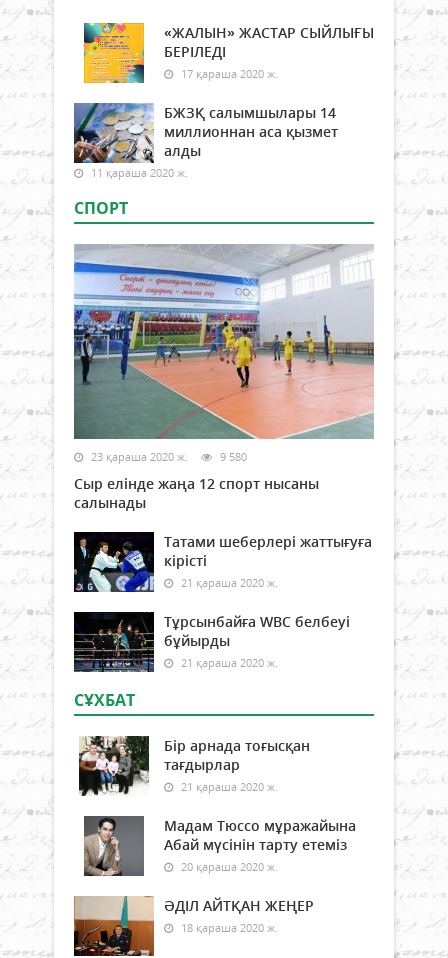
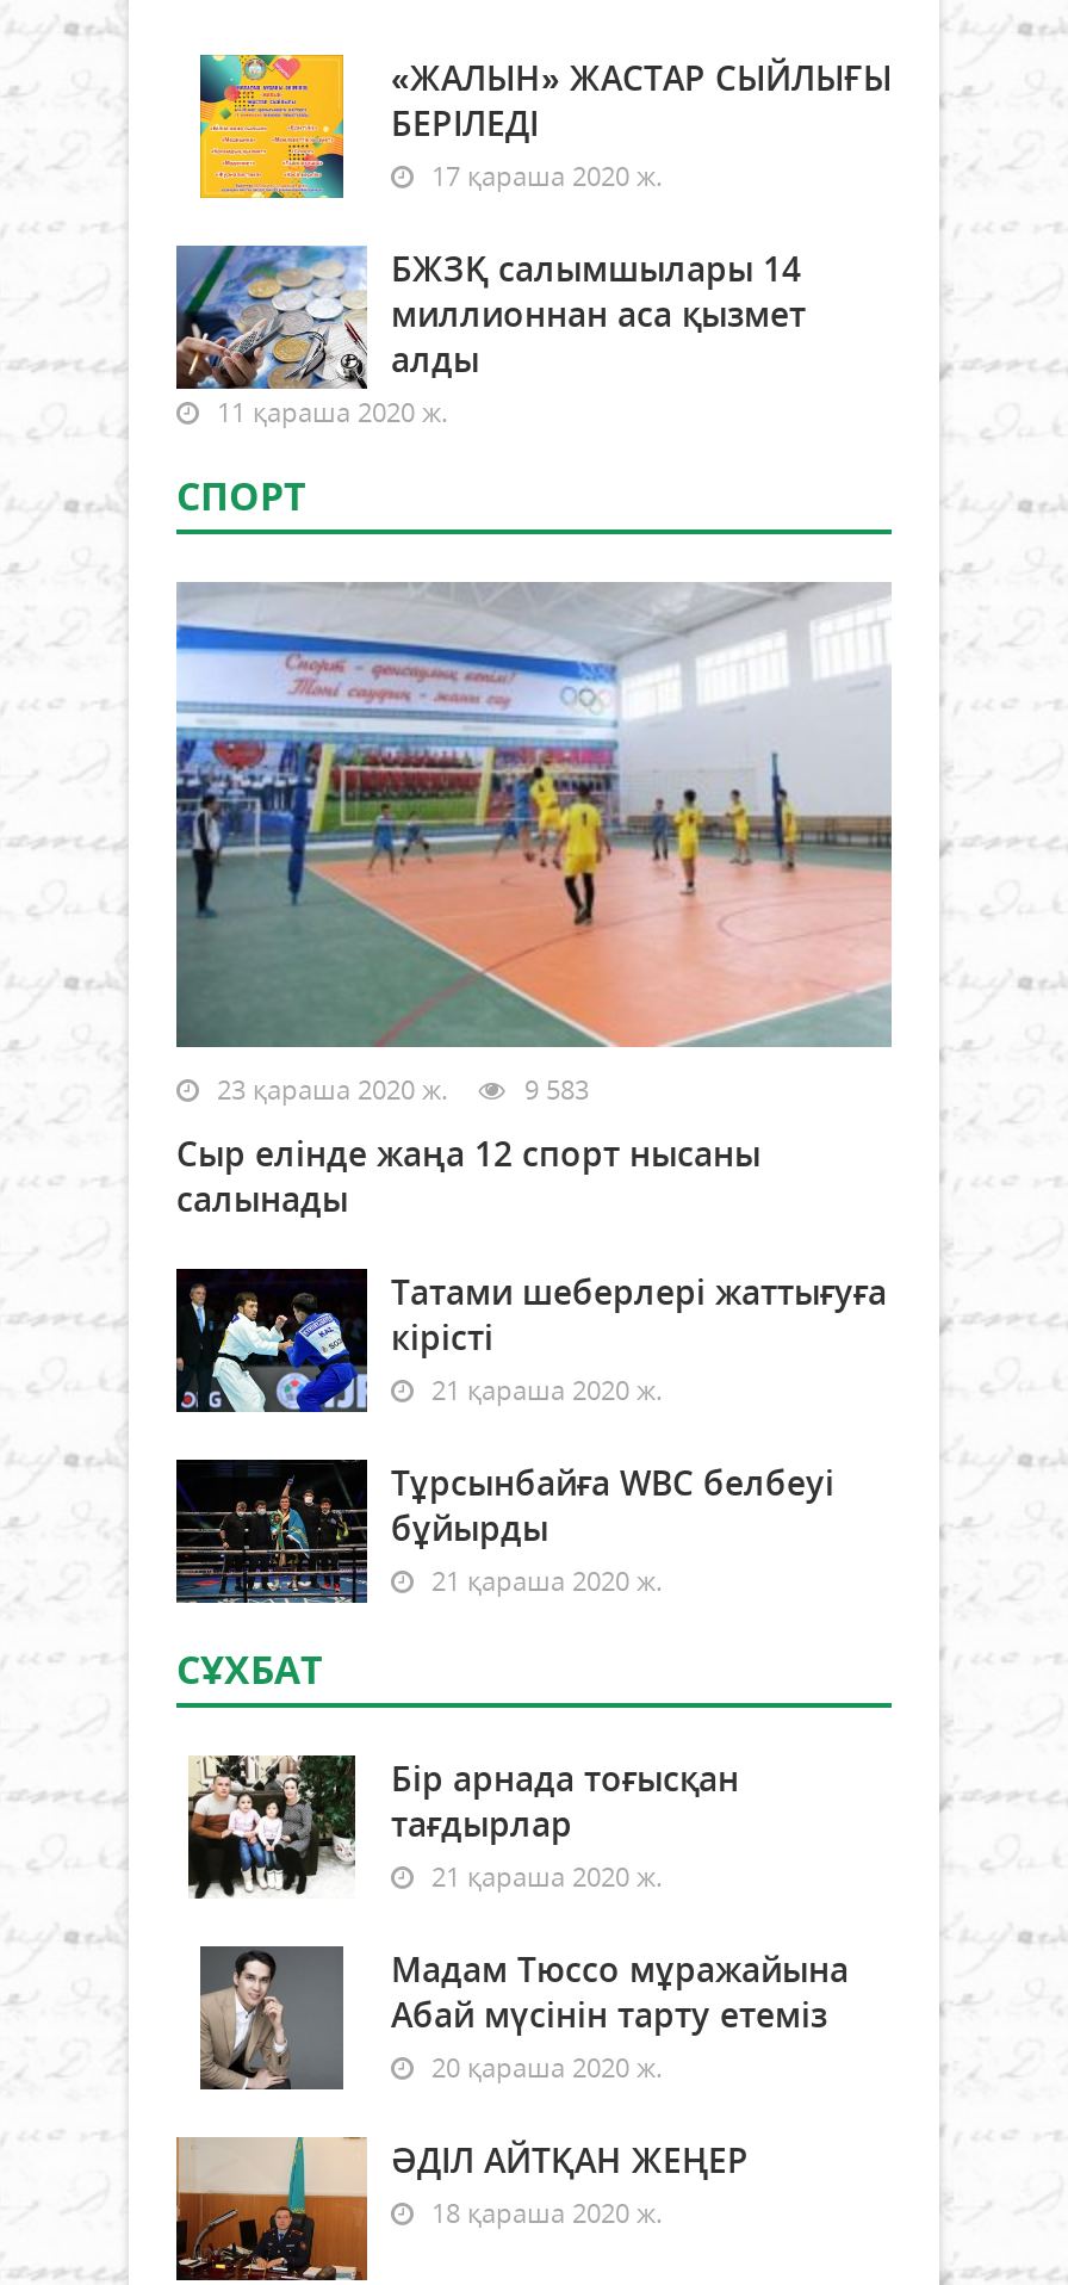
- 23 қараша 2020 ж. 9 580
+ 23 қараша 2020 ж. 9 583
